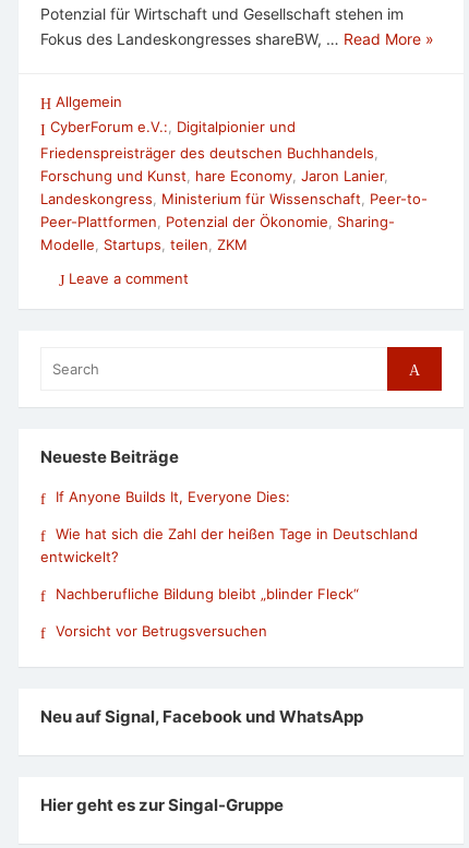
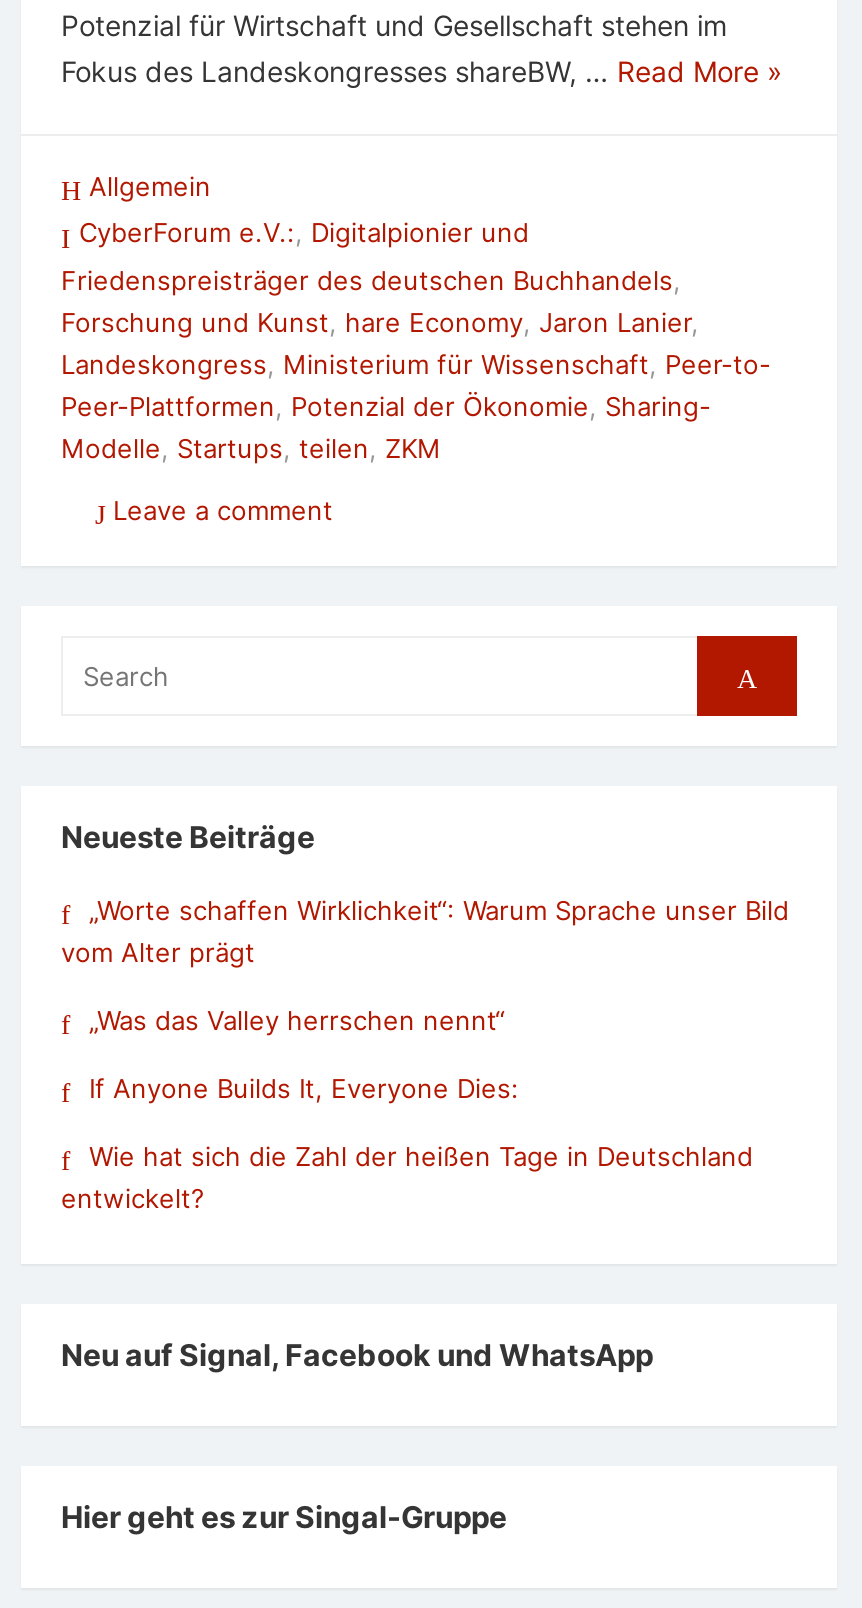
+ „Worte schaffen Wirklichkeit“: Warum Sprache unser Bild
+ vom Alter prägt
+ „Was das Valley herrschen nennt“

moved down: If Anyone Builds It, Everyone Dies: | Wie hat sich die Zahl der heißen Tage in Deutschland | entwickelt?

- Nachberufliche Bildung bleibt „blinder Fleck“
- Vorsicht vor Betrugsversuchen
